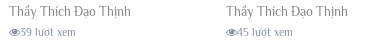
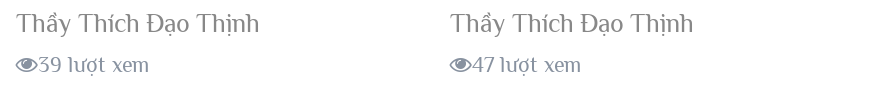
- 45 lượt xem
+ 47 lượt xem
